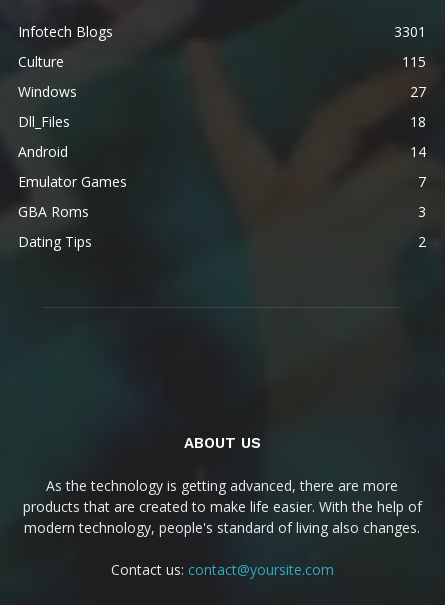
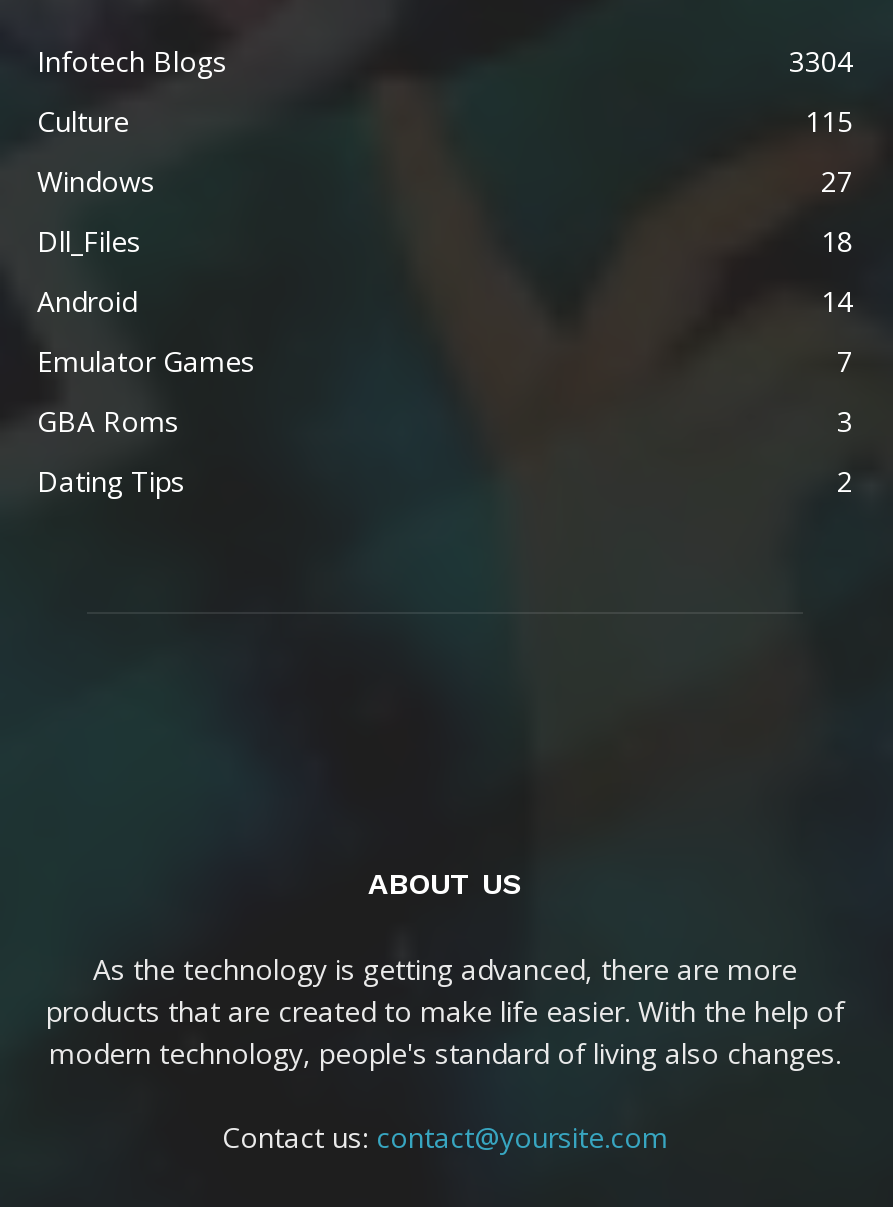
- 3301
+ 3304
